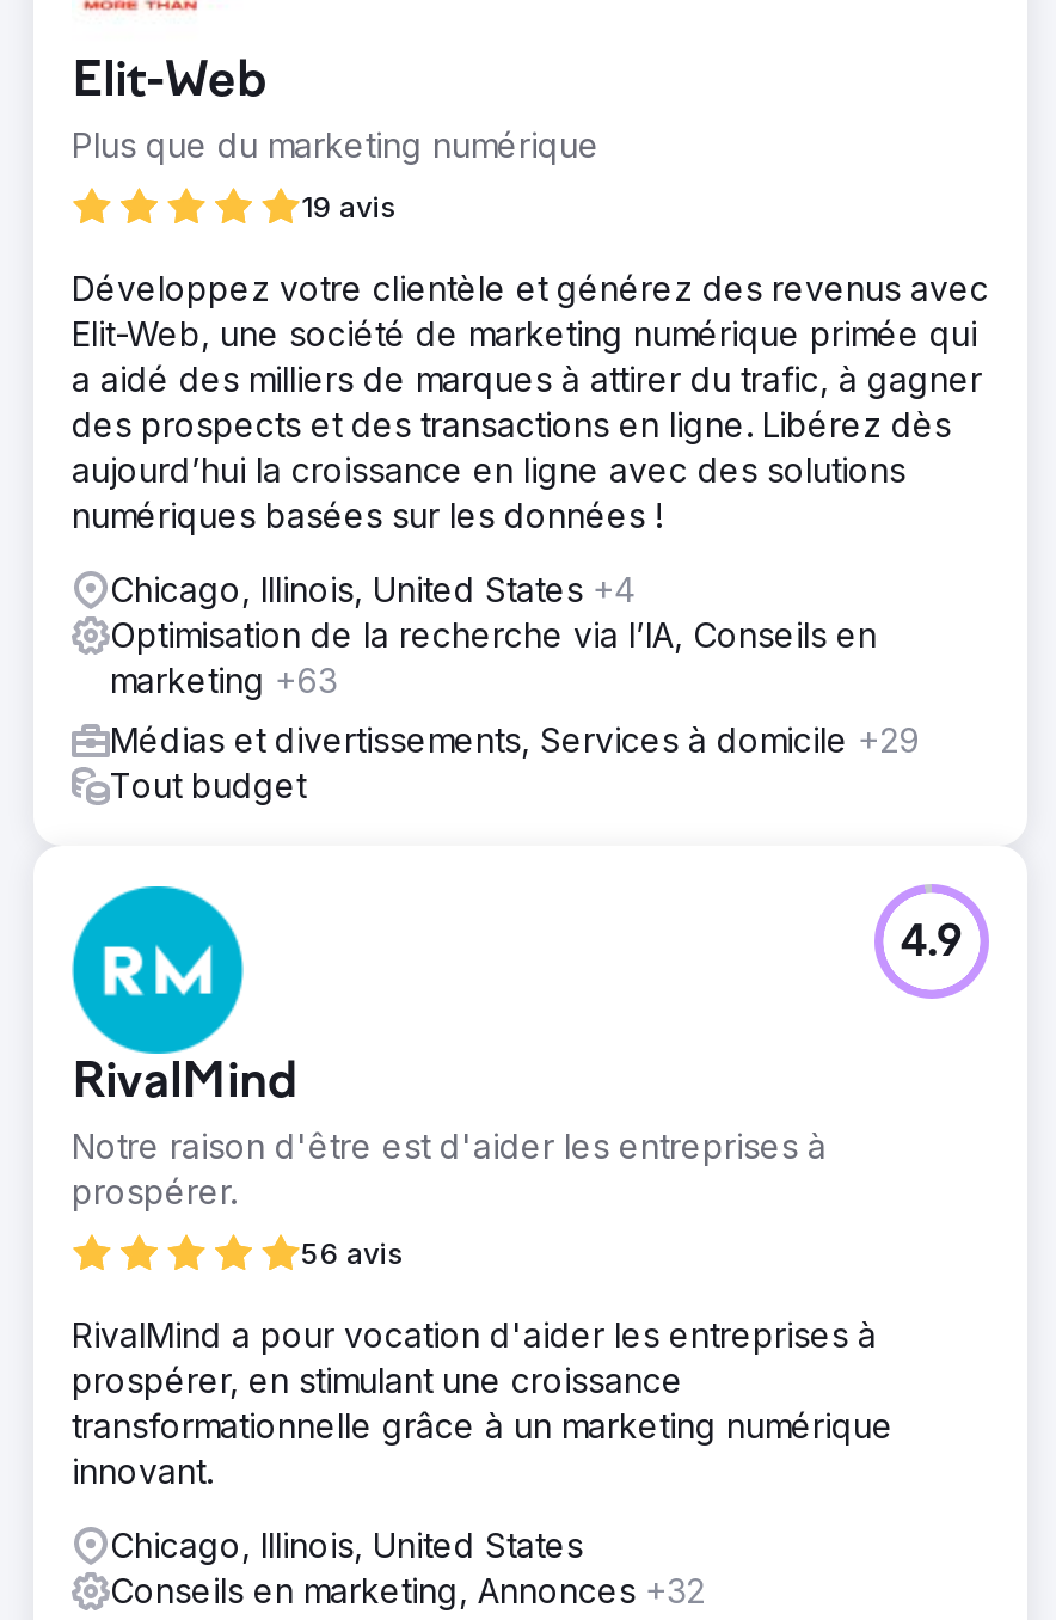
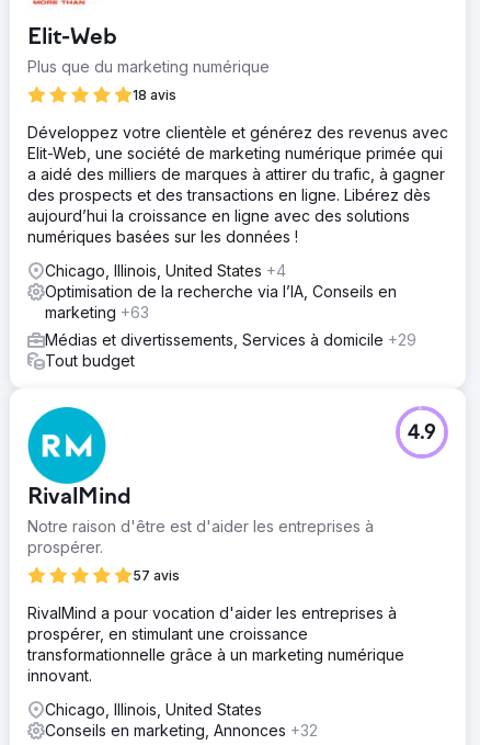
- 19 avis
+ 18 avis

- 56 avis
+ 57 avis
